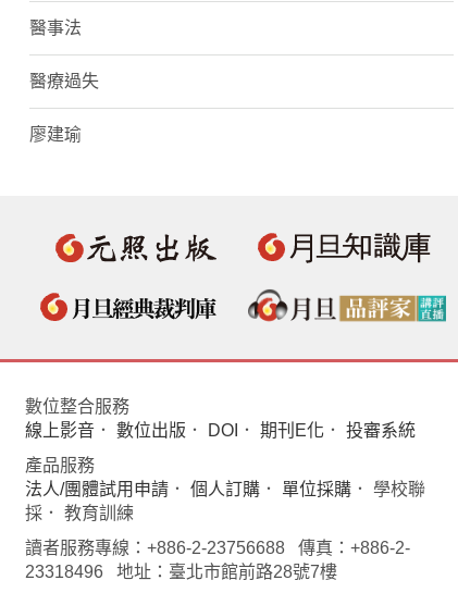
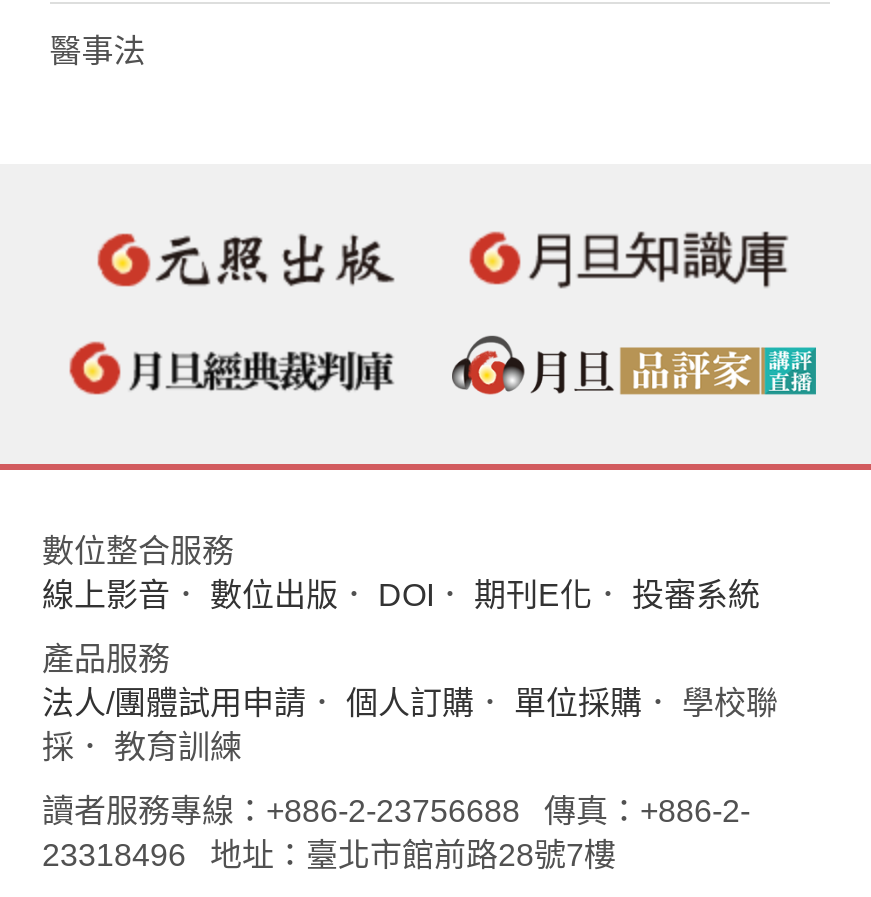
- 醫療過失
- 廖建瑜
